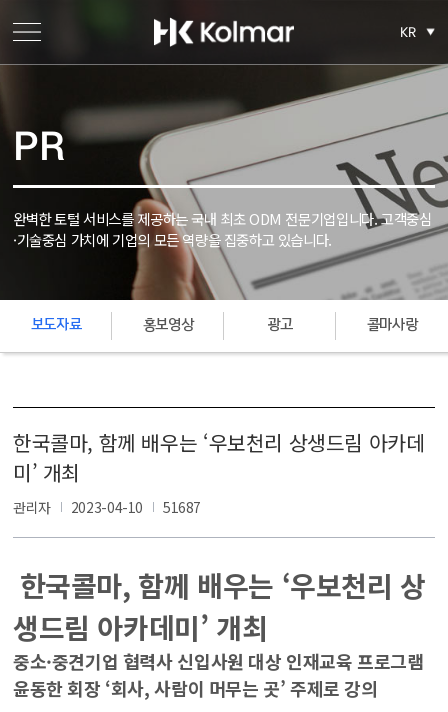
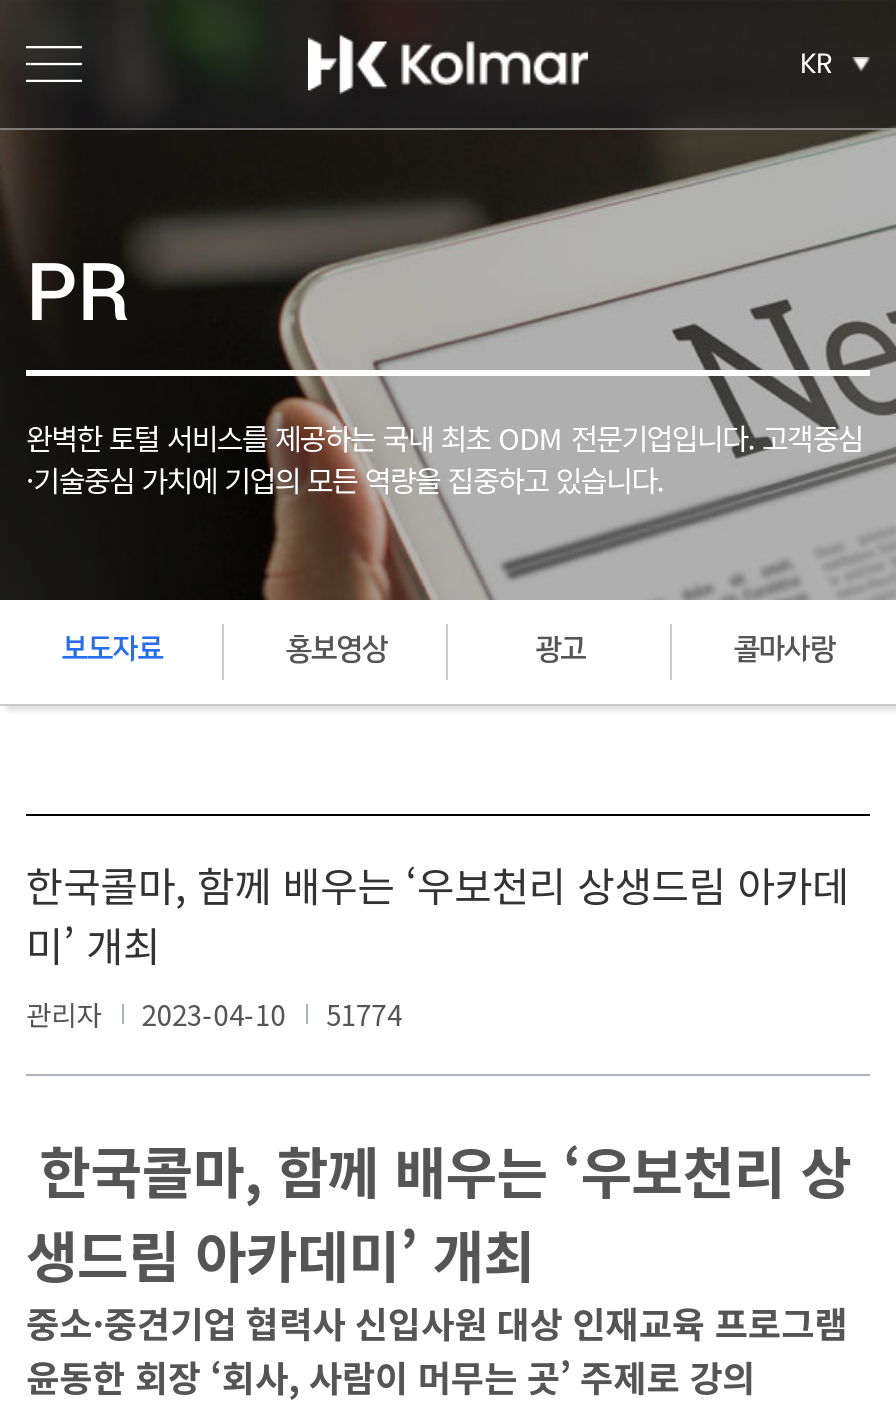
- 관리자 2023-04-10 51687
+ 관리자 2023-04-10 51774
